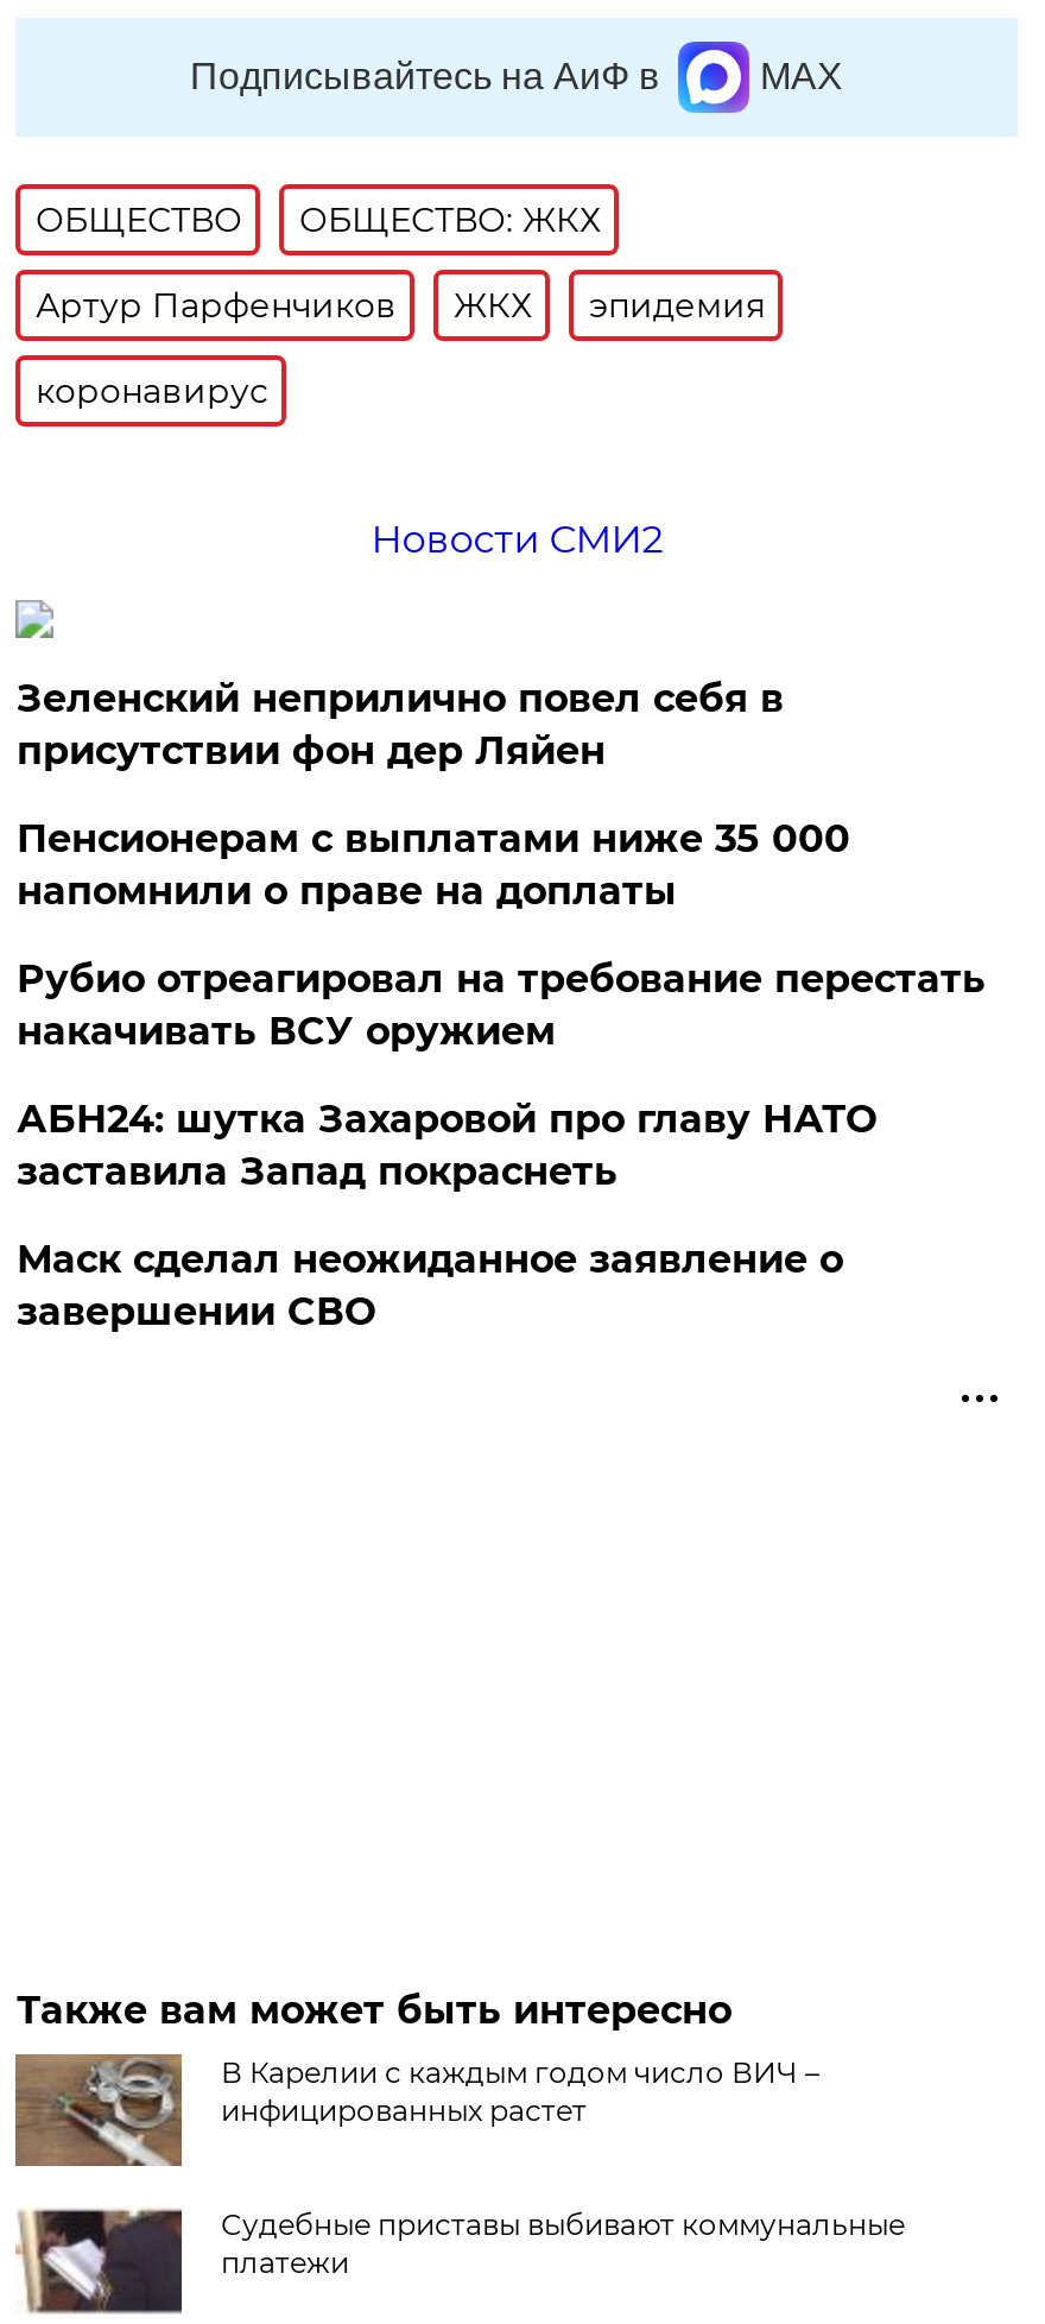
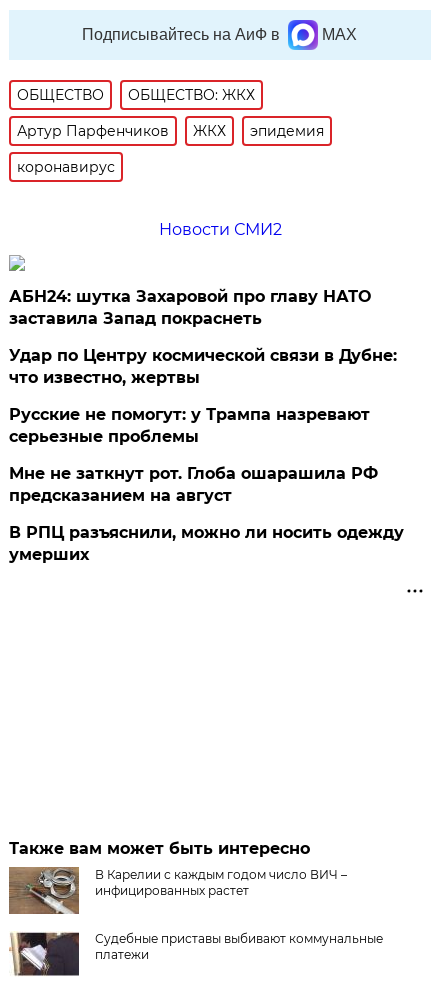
- Зеленский неприлично повел cебя в
- присутствии фон дер Ляйен
- Пенсионерам с выплатами ниже 35 000
- напомнили о праве на доплаты
- Рубио отреагировал на требование перестать
- накачивать ВСУ оружием

moved up: АБН24: шутка Захаровой про главу НАТО | заставила Запад покраснеть

- Маск сделал неожиданное заявление о
- завершении СВО
+ Удар по Центру космической связи в Дубне:
+ что известно, жертвы
+ Русские не помогут: у Трампа назревают
+ серьезные проблемы
+ Мне не заткнут рот. Глоба ошарашила РФ
+ предсказанием на август
+ В РПЦ разъяснили, можно ли носить одежду
+ умерших
